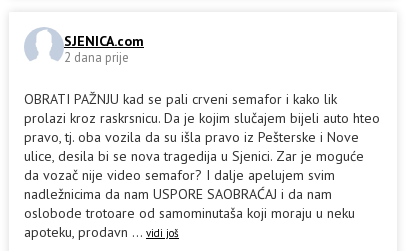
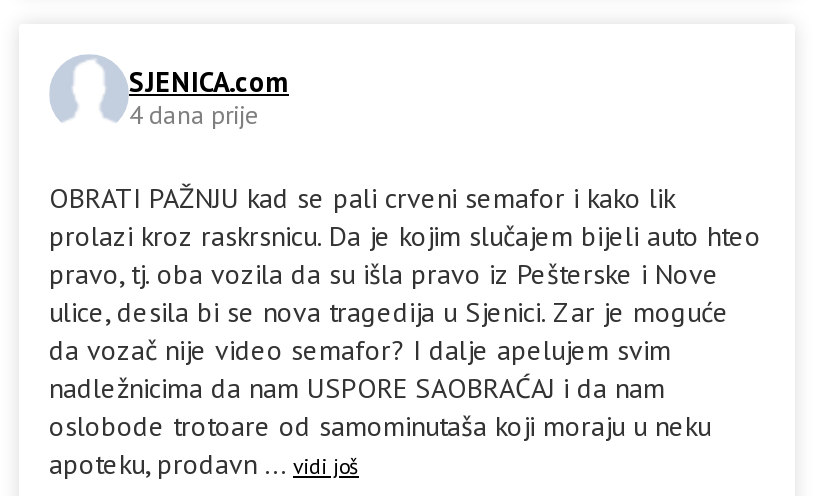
- 2 dana prije
+ 4 dana prije
